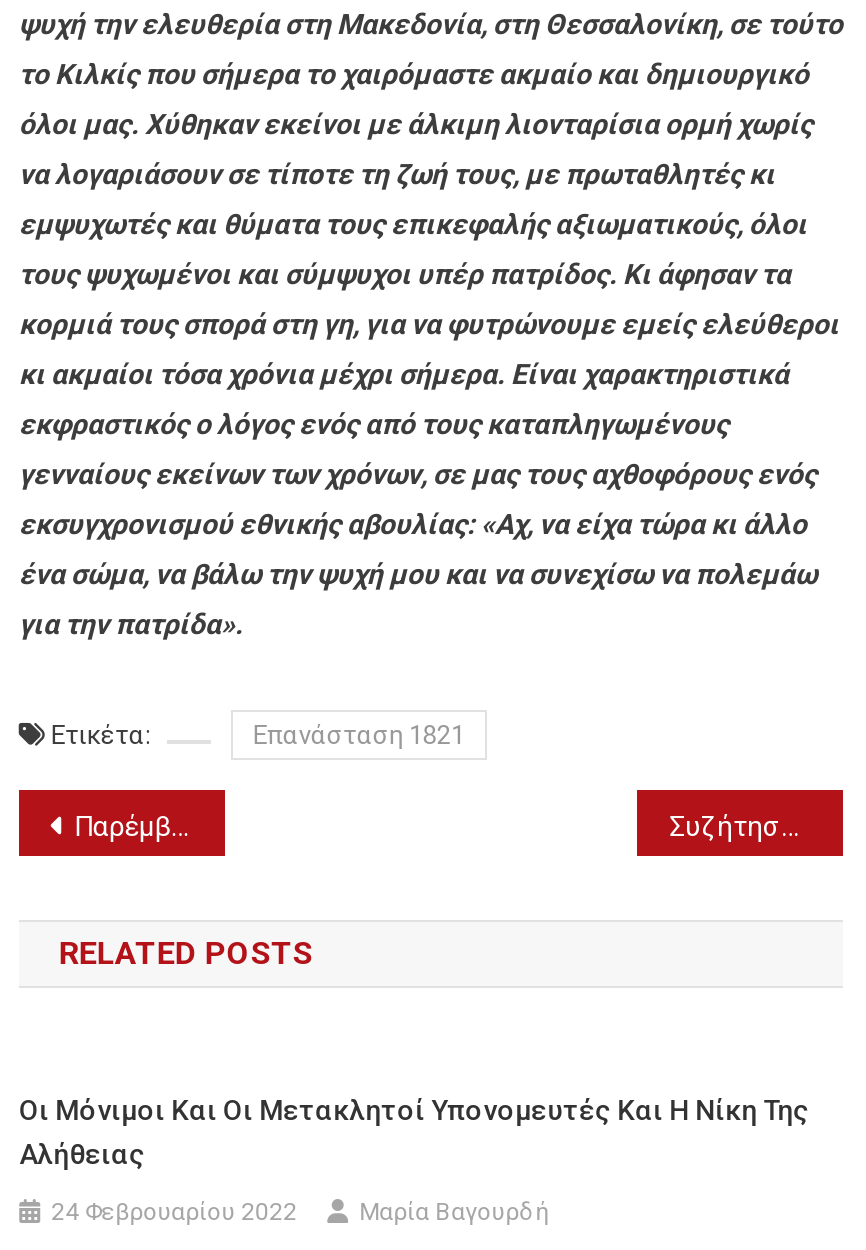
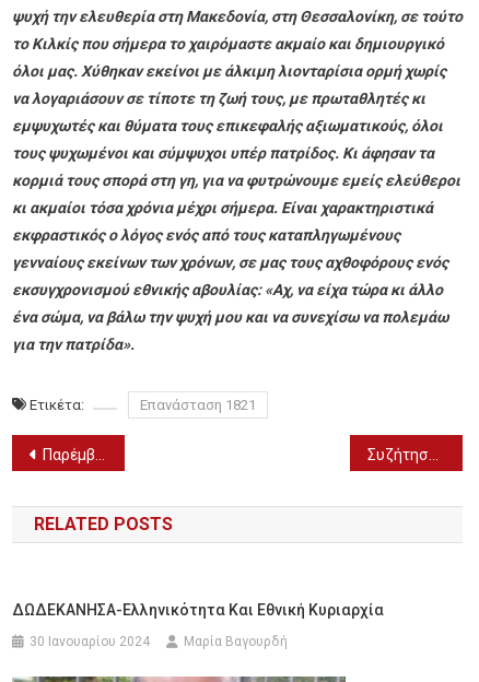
- Οι Μόνιμοι Και Οι Μετακλητοί Υπονομευτές Και Η Νίκη Της
- Αλήθειας
+ ΔΩΔΕΚΑΝΗΣΑ-Ελληνικότητα Και Εθνική Κυριαρχία

- 24 Φεβρουαρίου 2022
+ 30 Ιανουαρίου 2024
